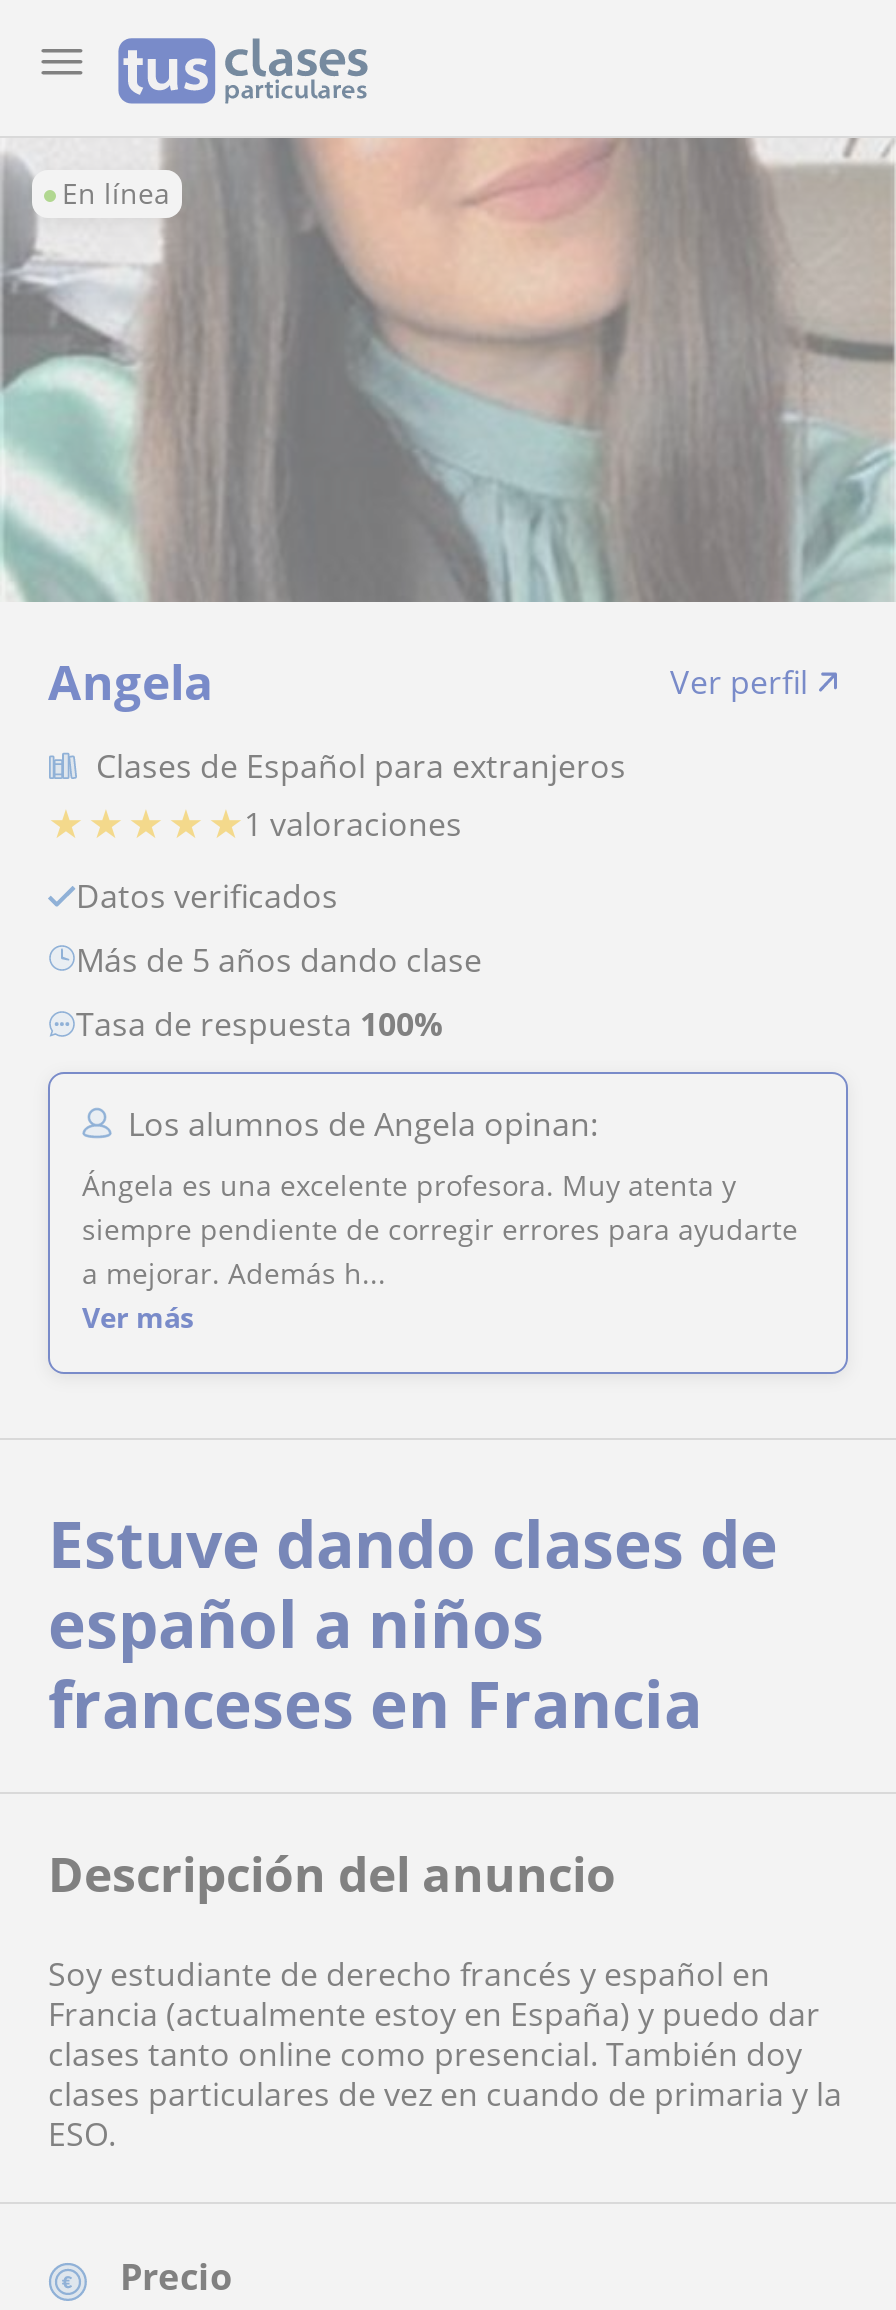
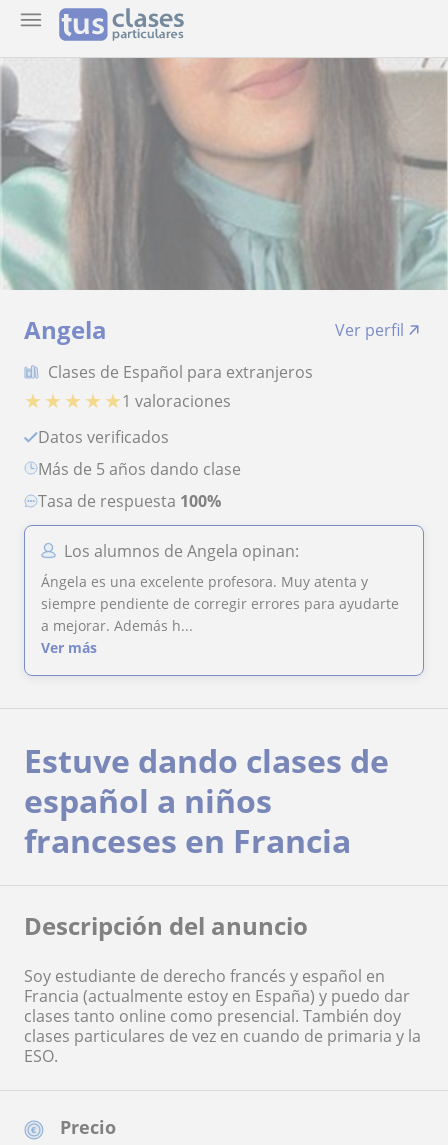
- En línea
